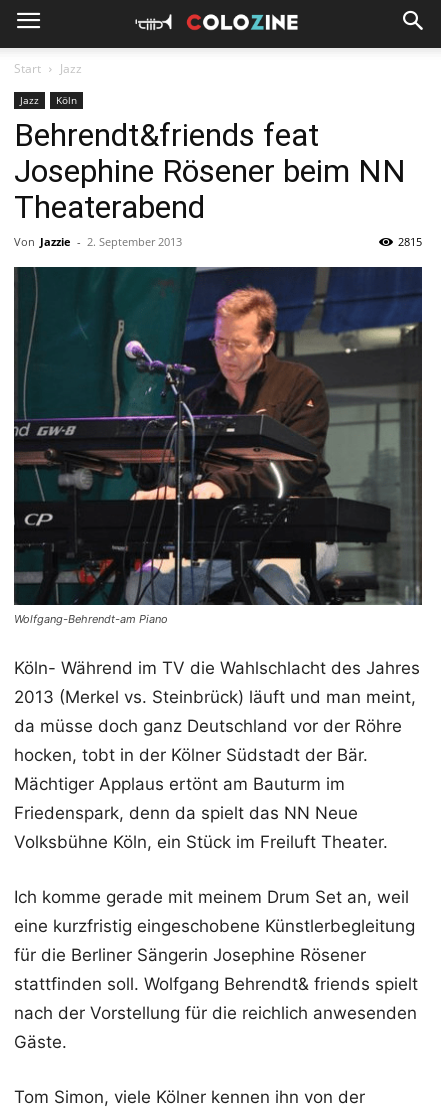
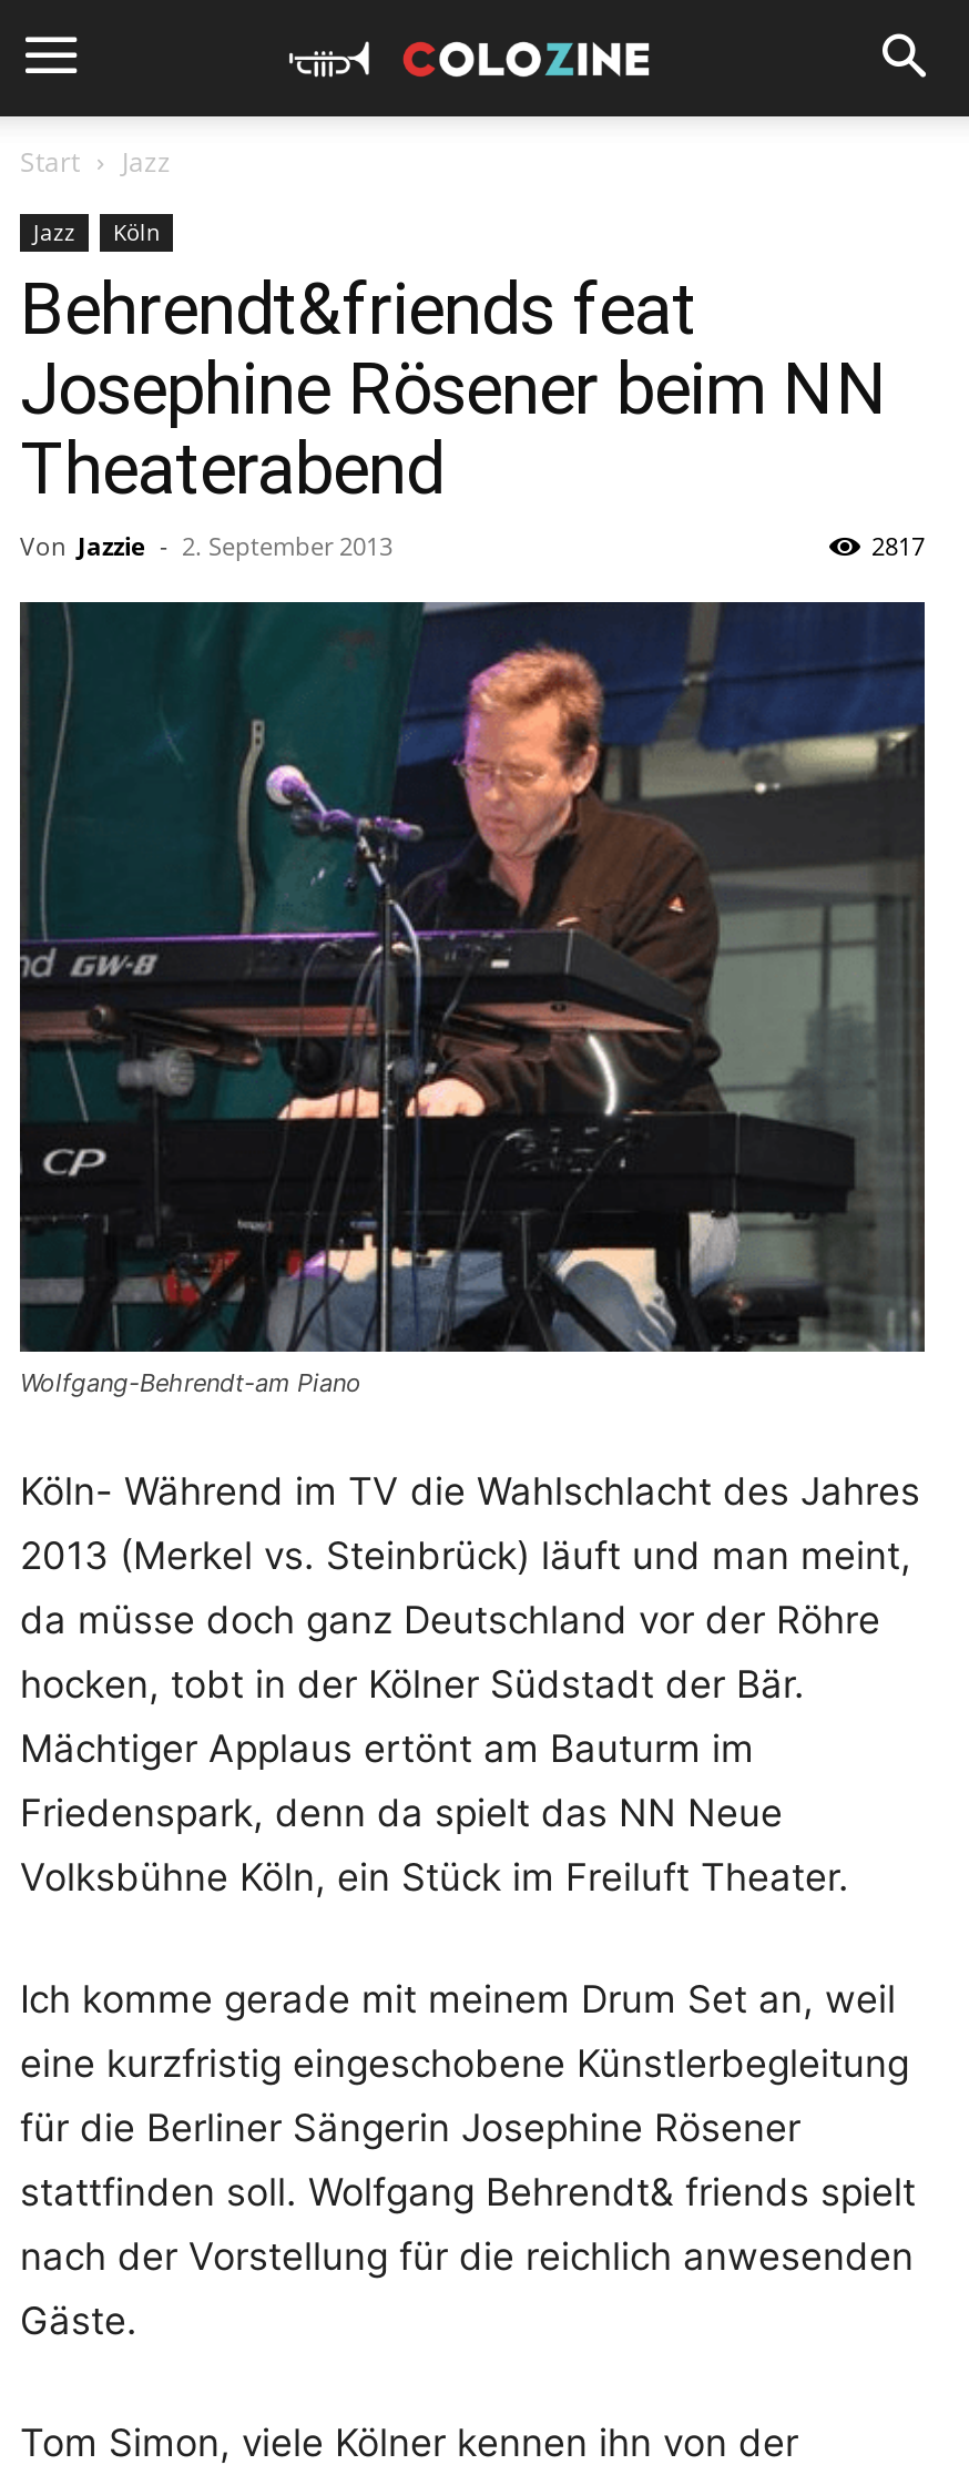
- 2815
+ 2817
